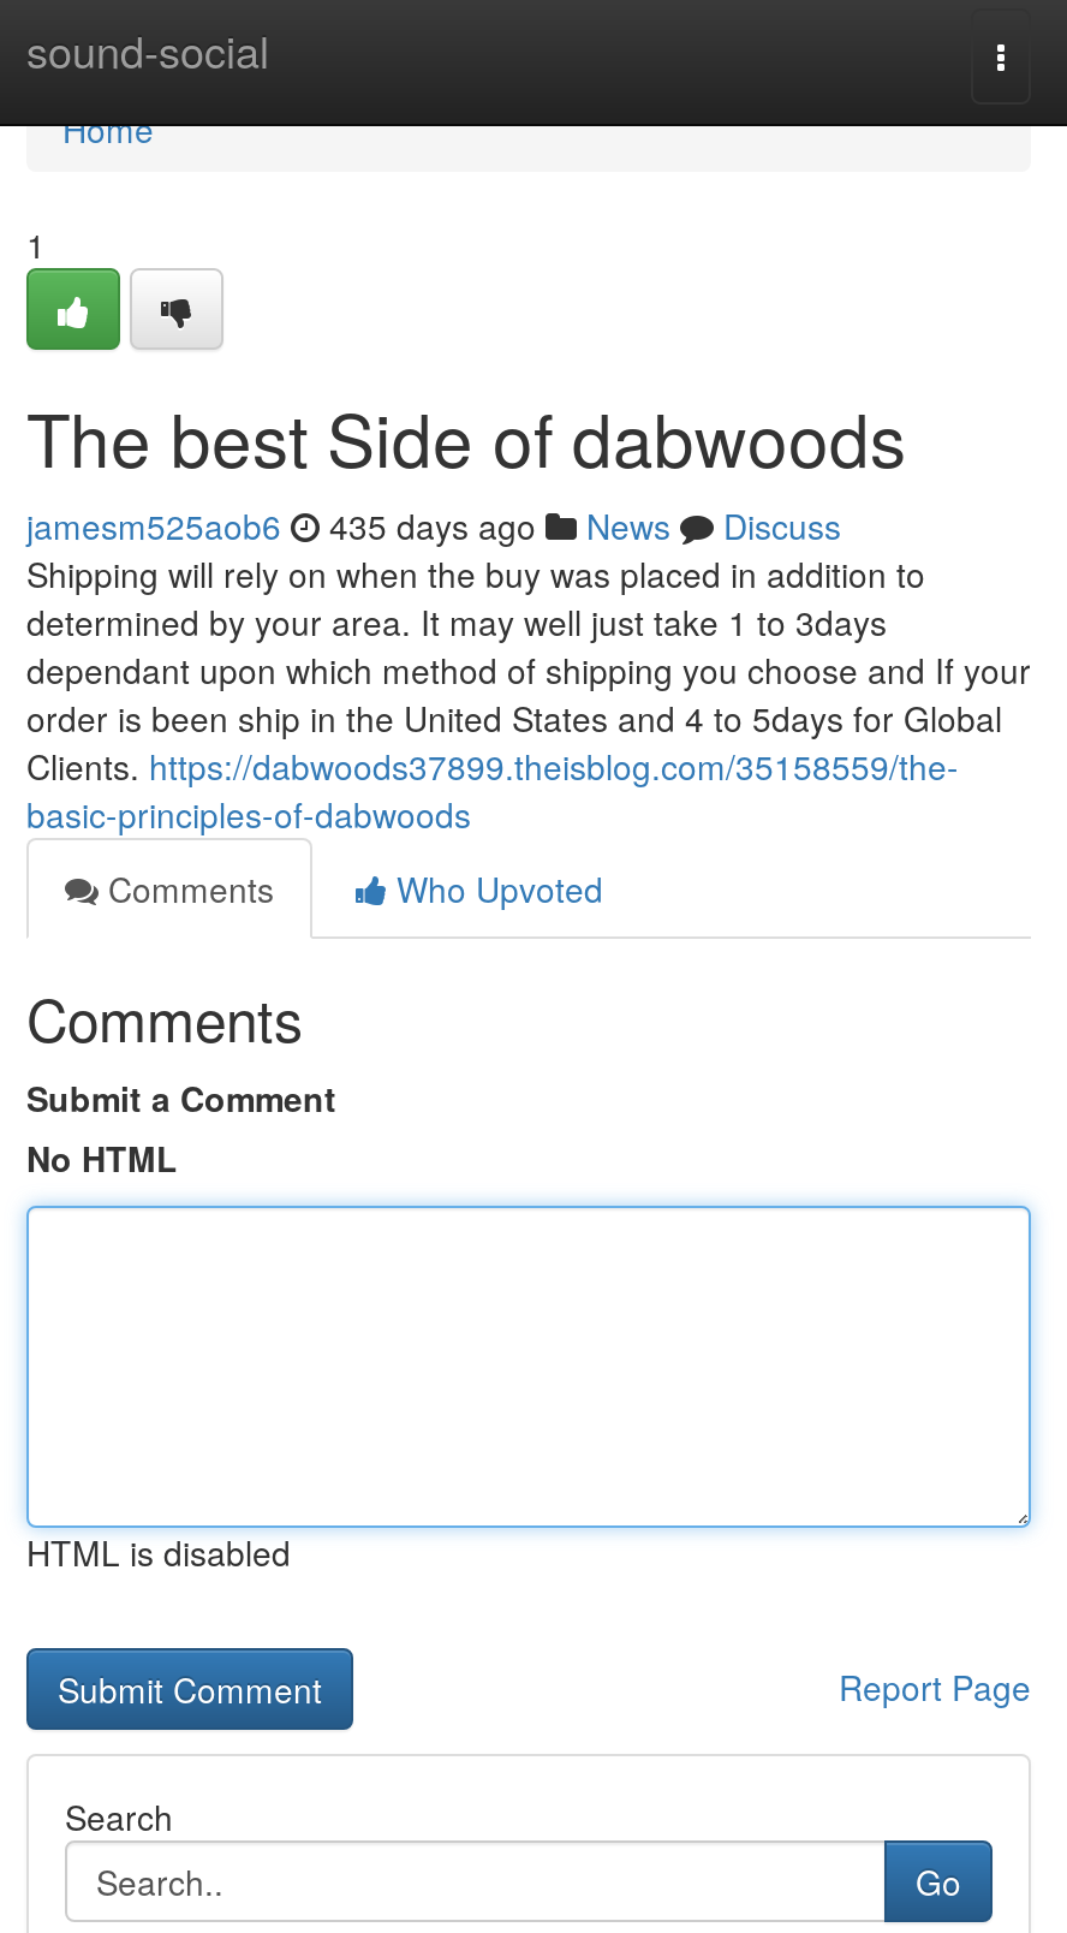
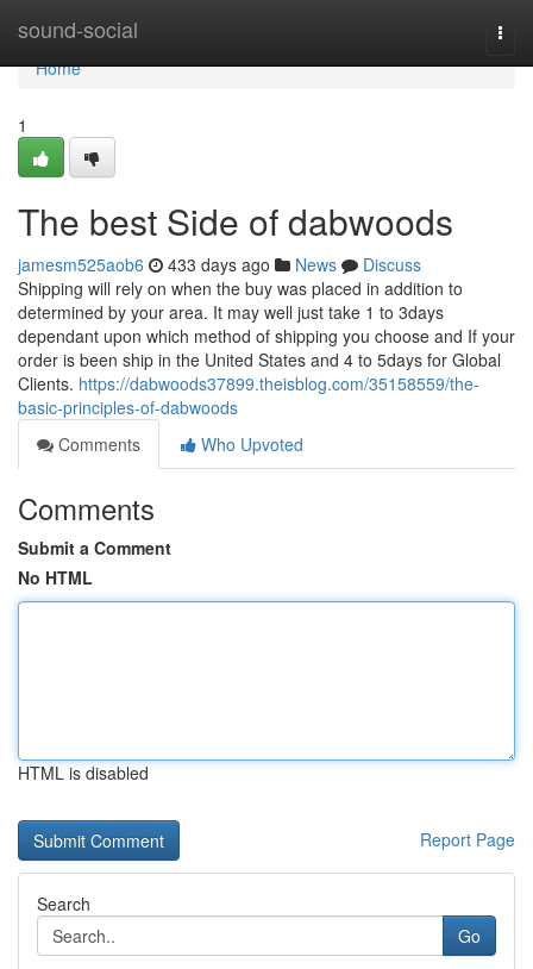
- jamesm525aob6 435 days ago News Discuss
+ jamesm525aob6 433 days ago News Discuss
